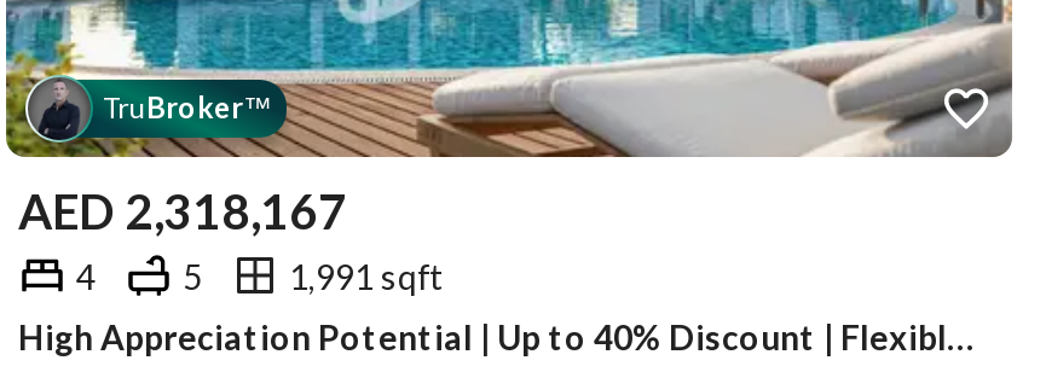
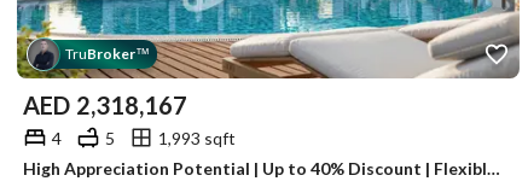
- 1,991 sqft
+ 1,993 sqft
